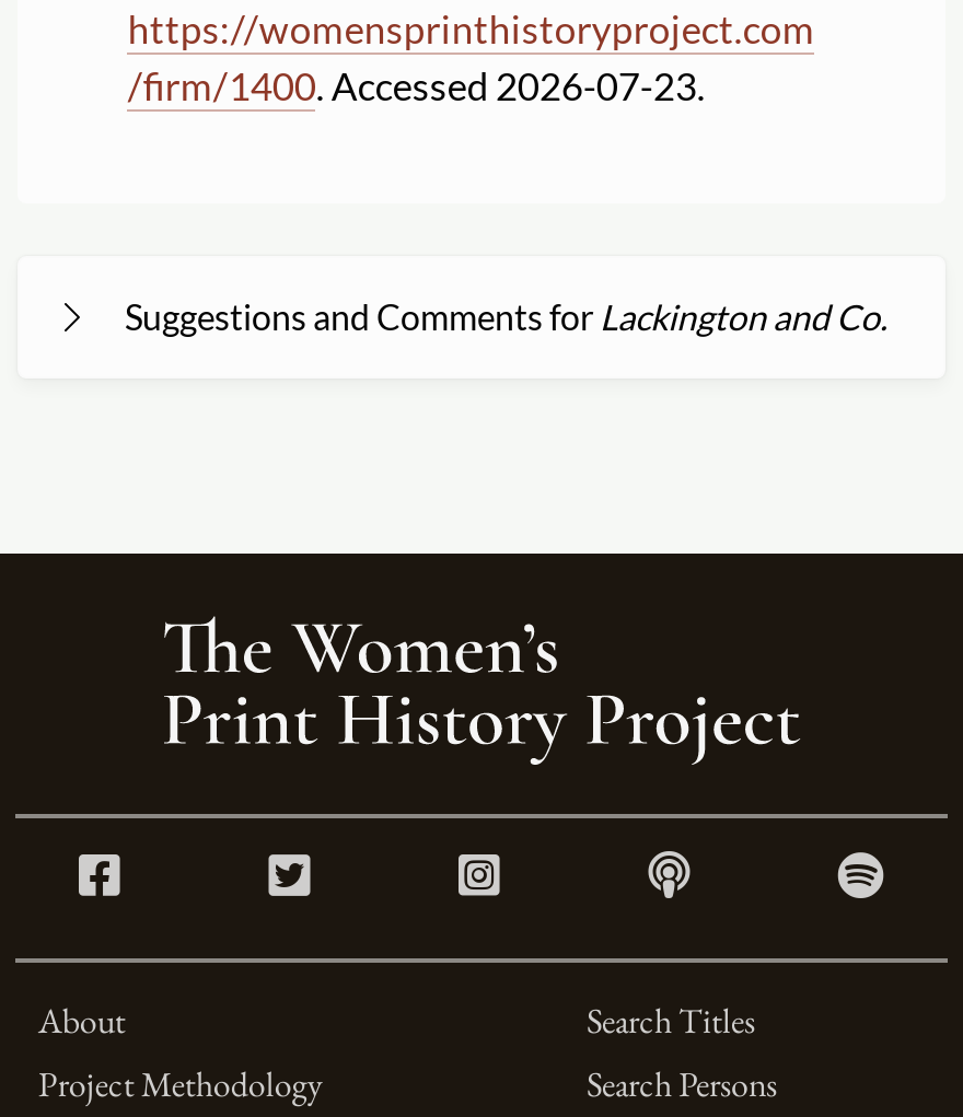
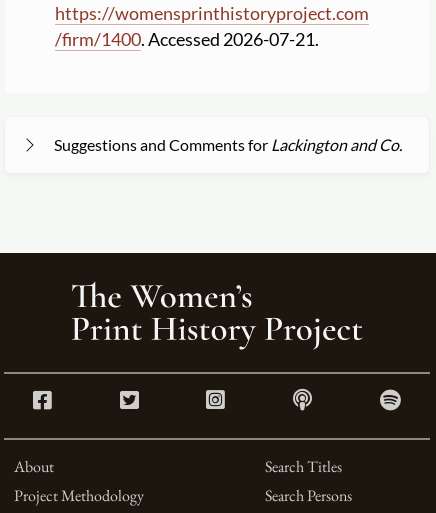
- /firm/1400. Accessed 2026-07-23.
+ /firm/1400. Accessed 2026-07-21.
